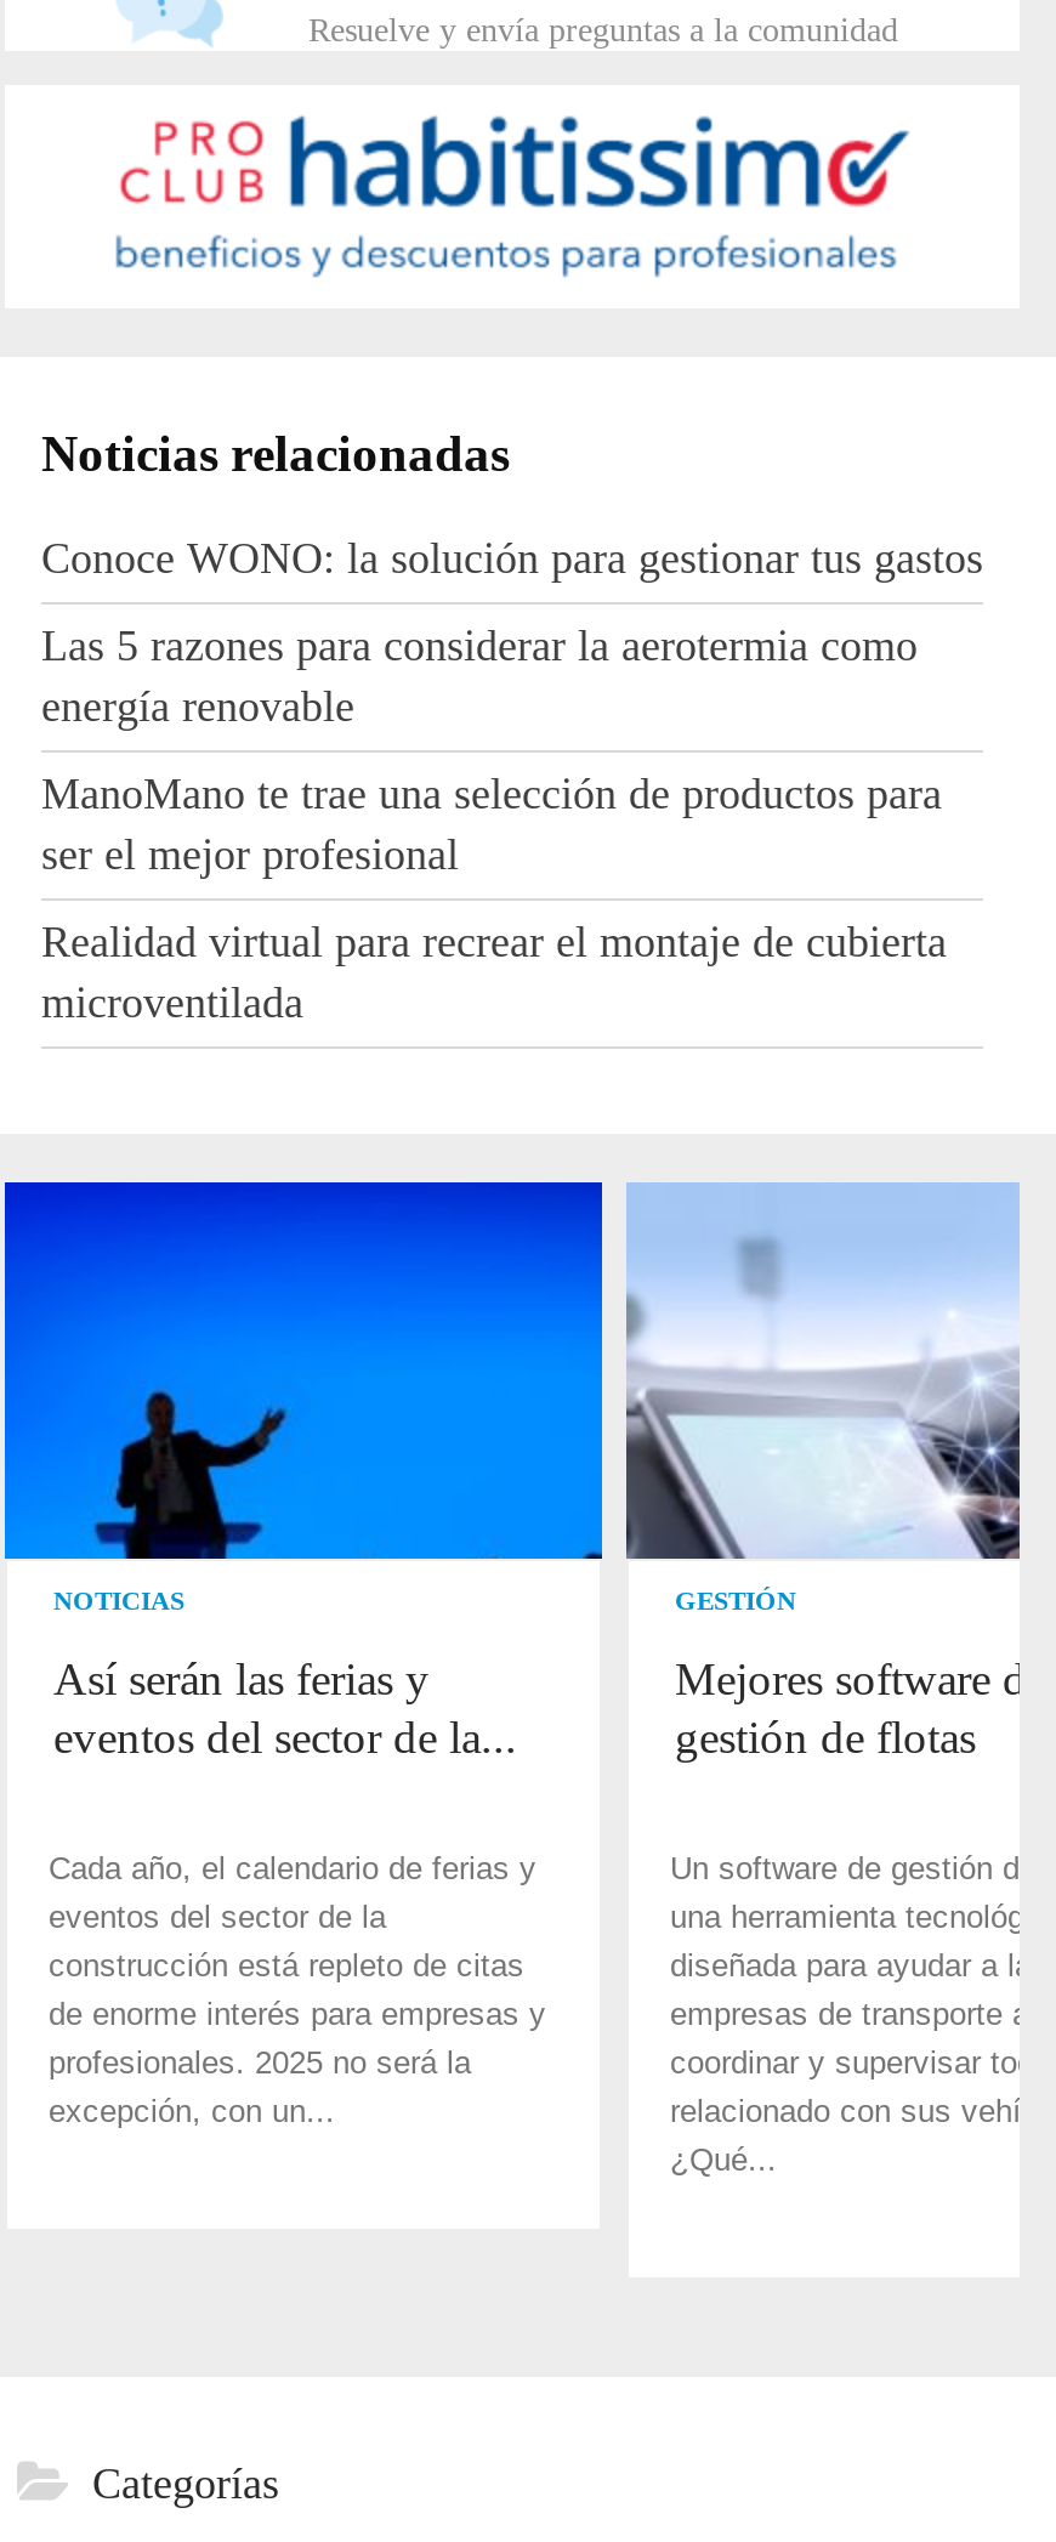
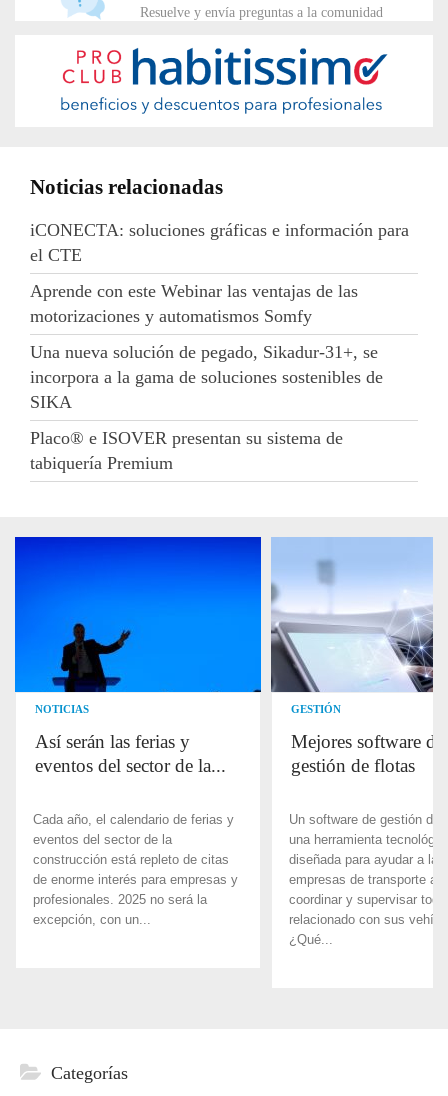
- Conoce WONO: la solución para gestionar tus gastos
+ iCONECTA: soluciones gráficas e información para
+ el CTE

- Las 5 razones para considerar la aerotermia como
- energía renovable
+ Aprende con este Webinar las ventajas de las
+ motorizaciones y automatismos Somfy

- ManoMano te trae una selección de productos para
- ser el mejor profesional
+ Una nueva solución de pegado, Sikadur-31+, se
+ incorpora a la gama de soluciones sostenibles de
+ SIKA

- Realidad virtual para recrear el montaje de cubierta
- microventilada
+ Placo® e ISOVER presentan su sistema de
+ tabiquería Premium
